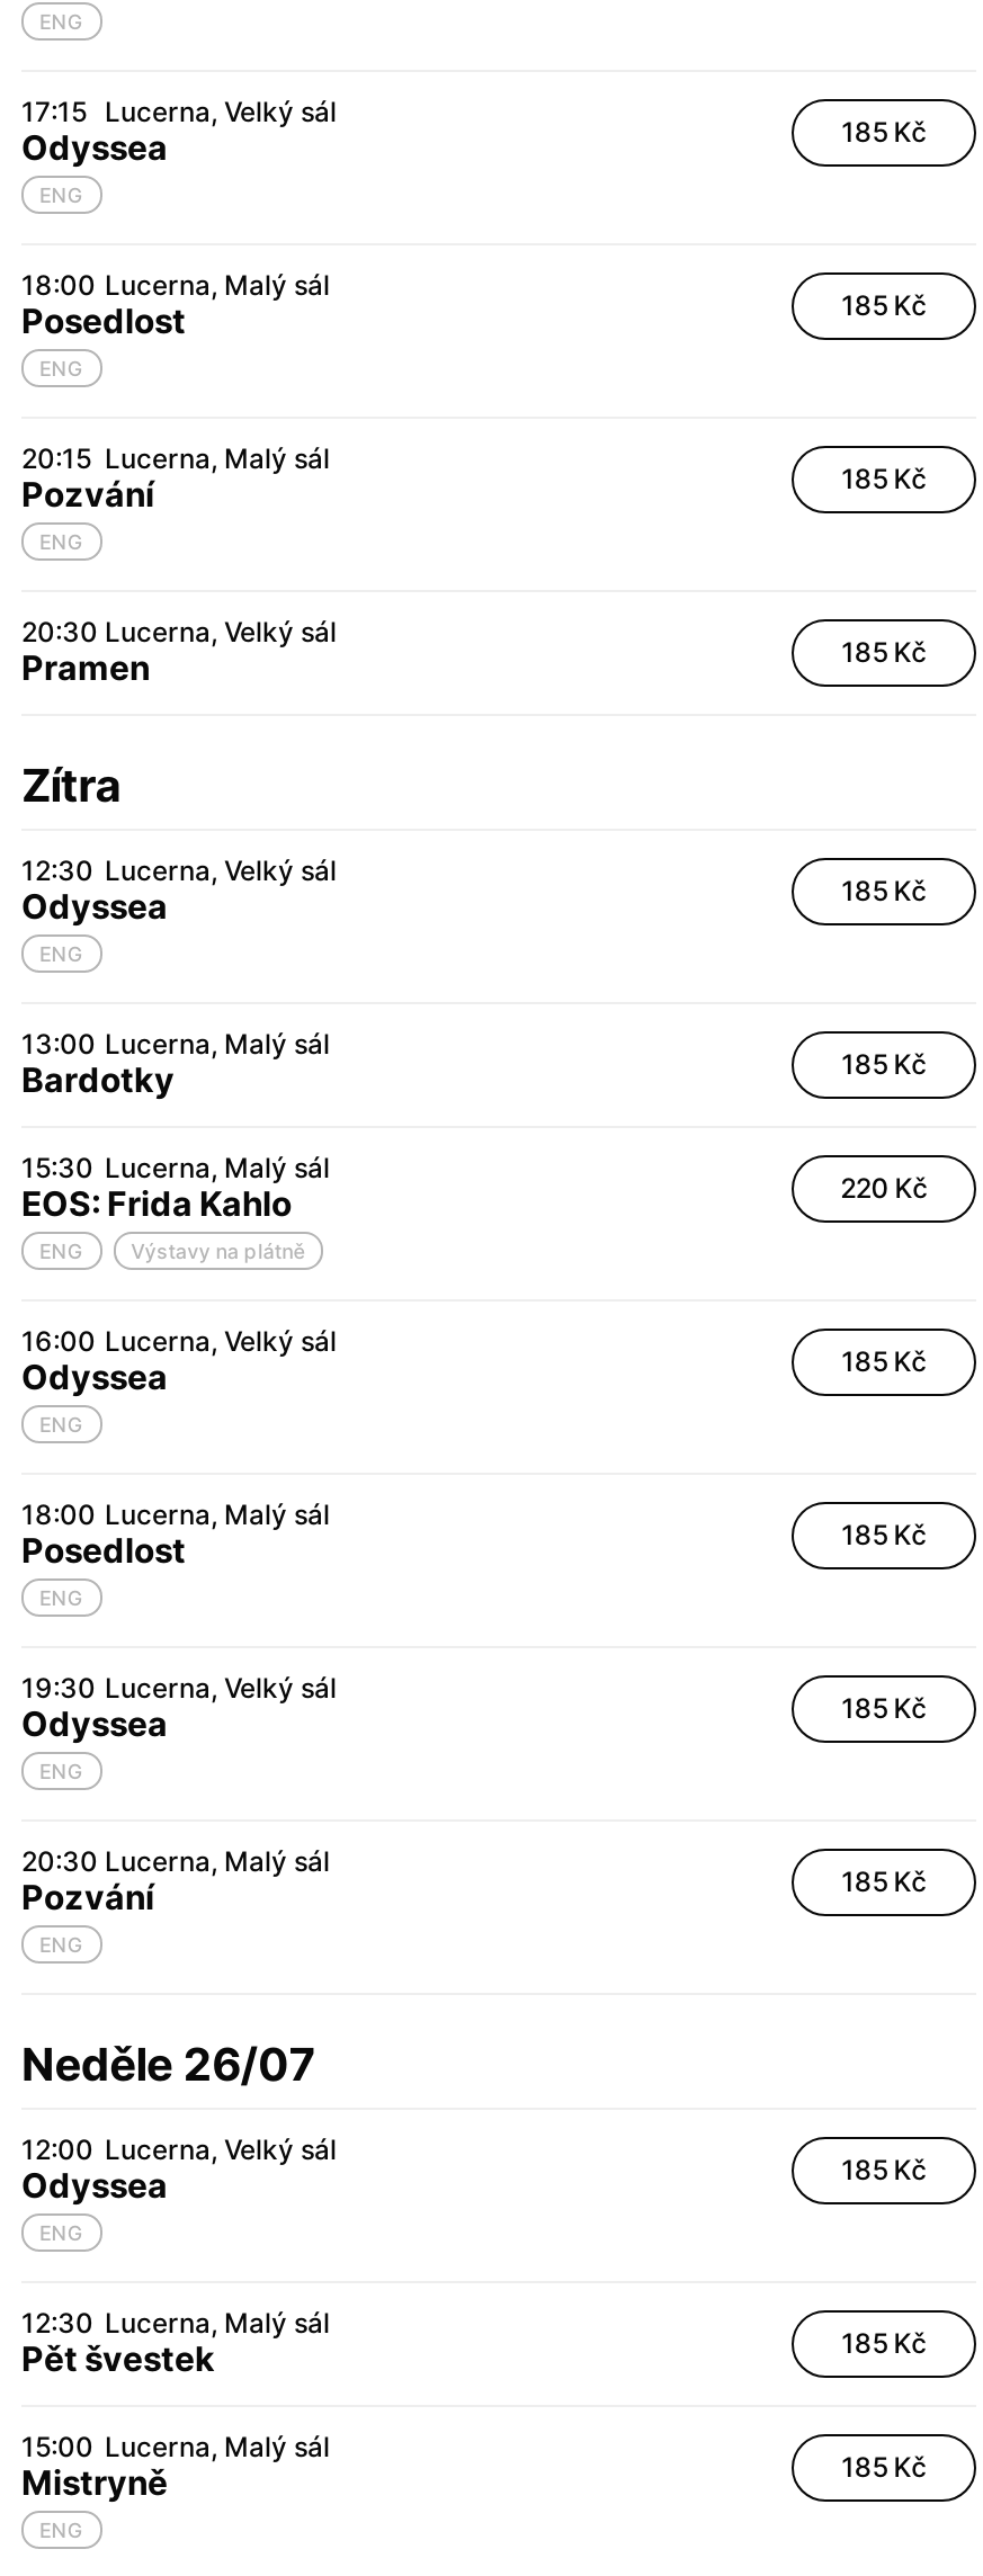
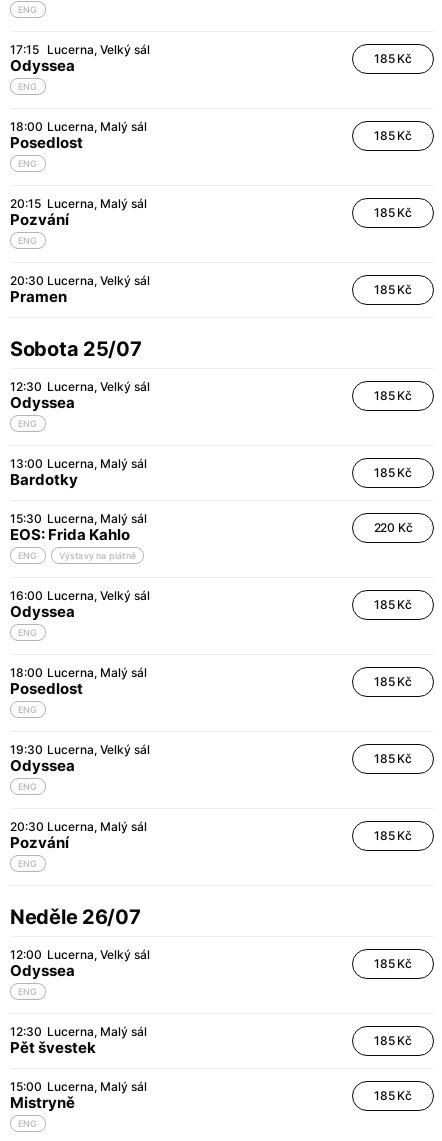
- Zítra
+ Sobota 25/07
